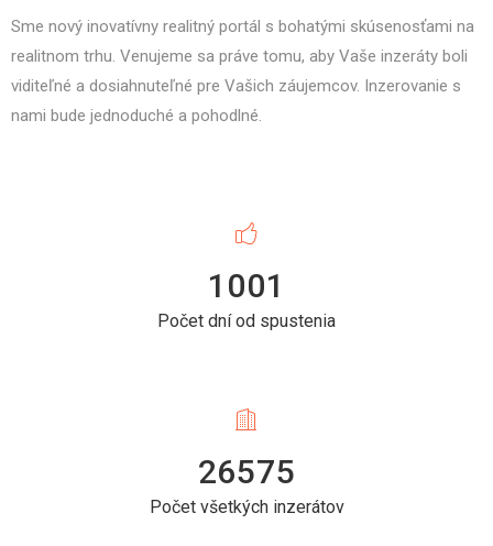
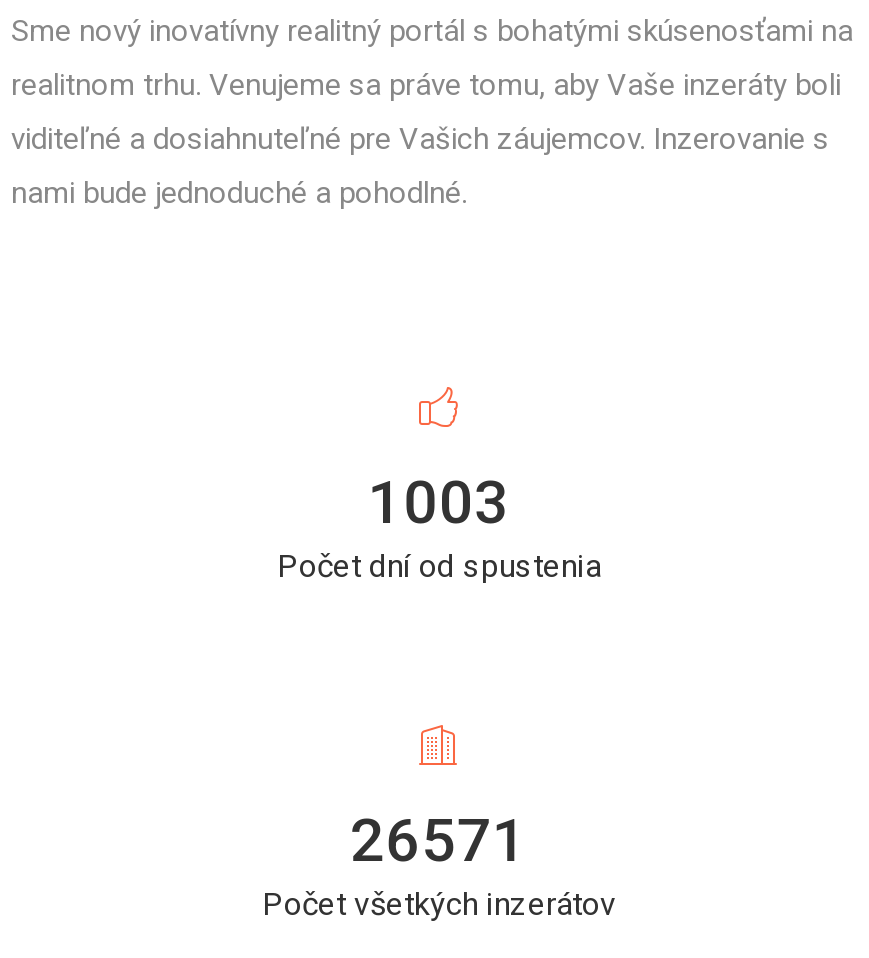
- 1001
+ 1003

- 26575
+ 26571
